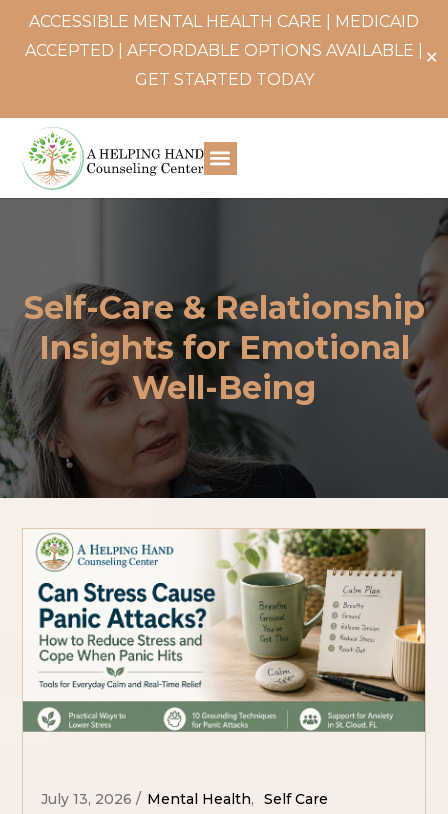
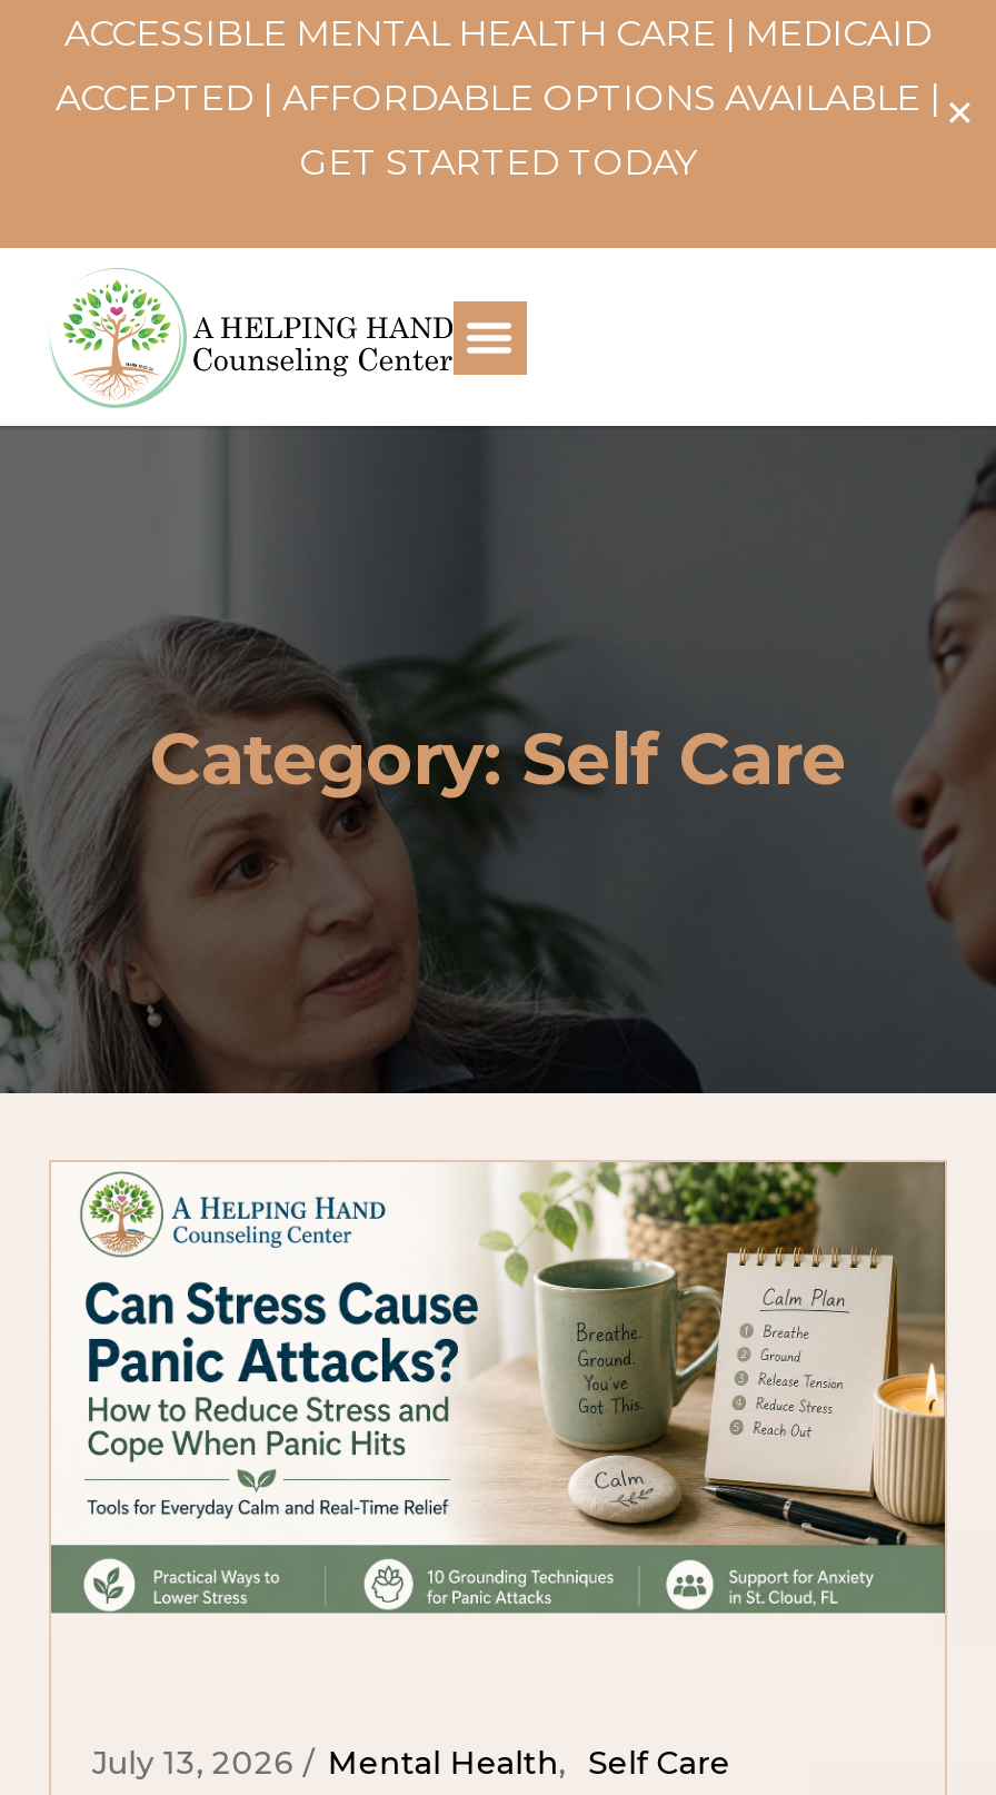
- Self-Care & Relationship
- Insights for Emotional
- Well-Being
+ Category: Self Care
